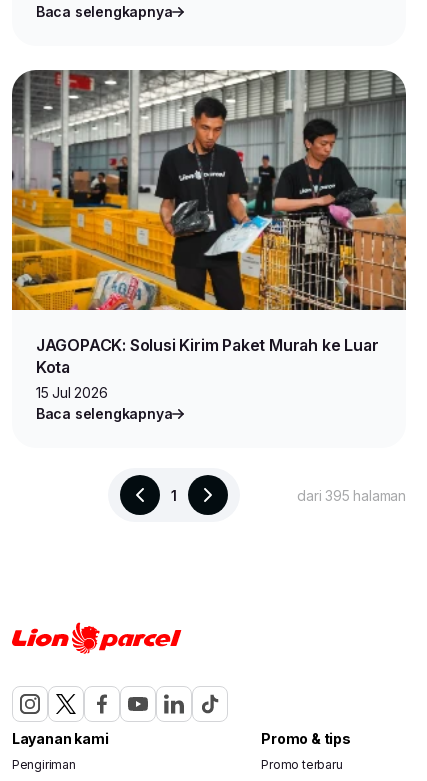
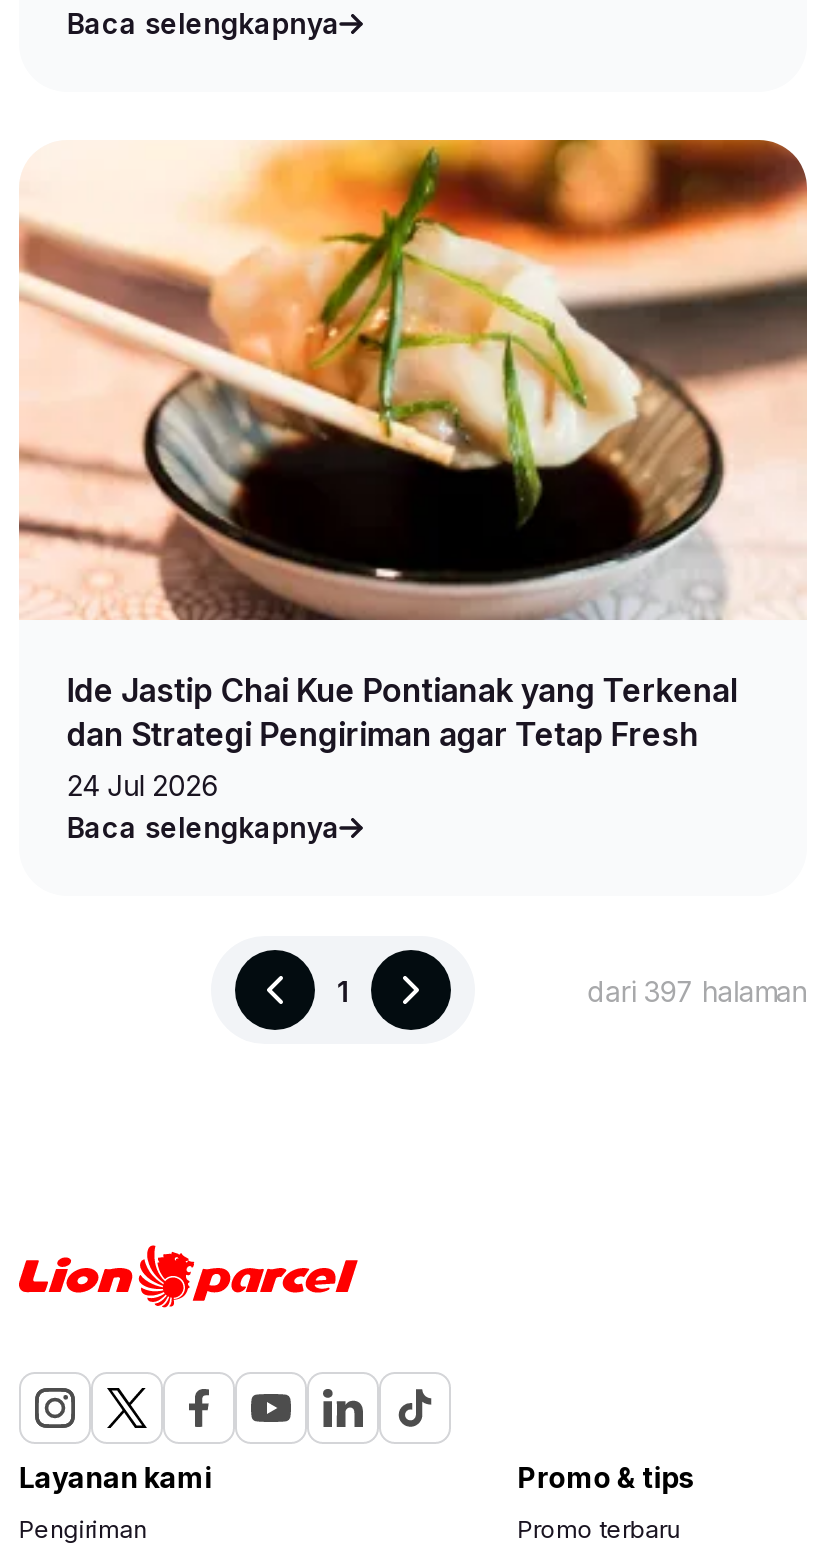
- [image]
- JAGOPACK: Solusi Kirim Paket Murah ke Luar
- Kota
- 15 Jul 2026
+ [image]
+ Ide Jastip Chai Kue Pontianak yang Terkenal
+ dan Strategi Pengiriman agar Tetap Fresh
+ 24 Jul 2026

- dari 395 halaman
+ dari 397 halaman
